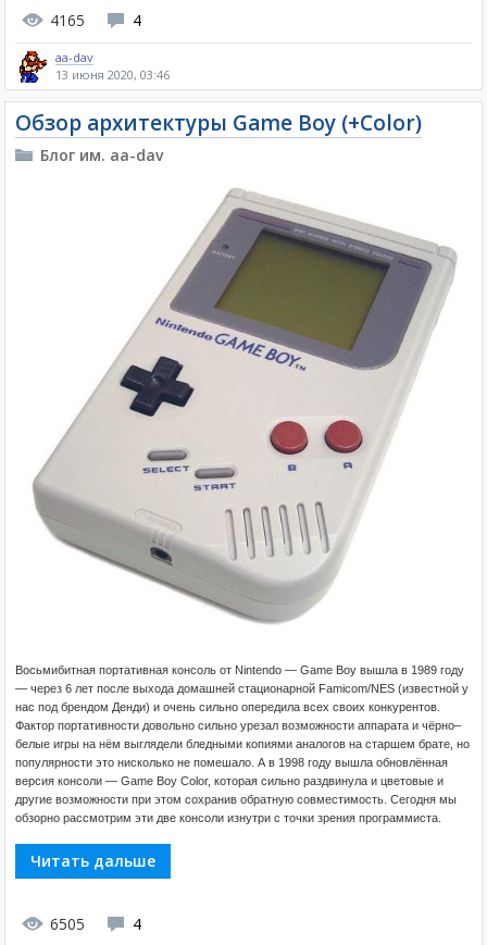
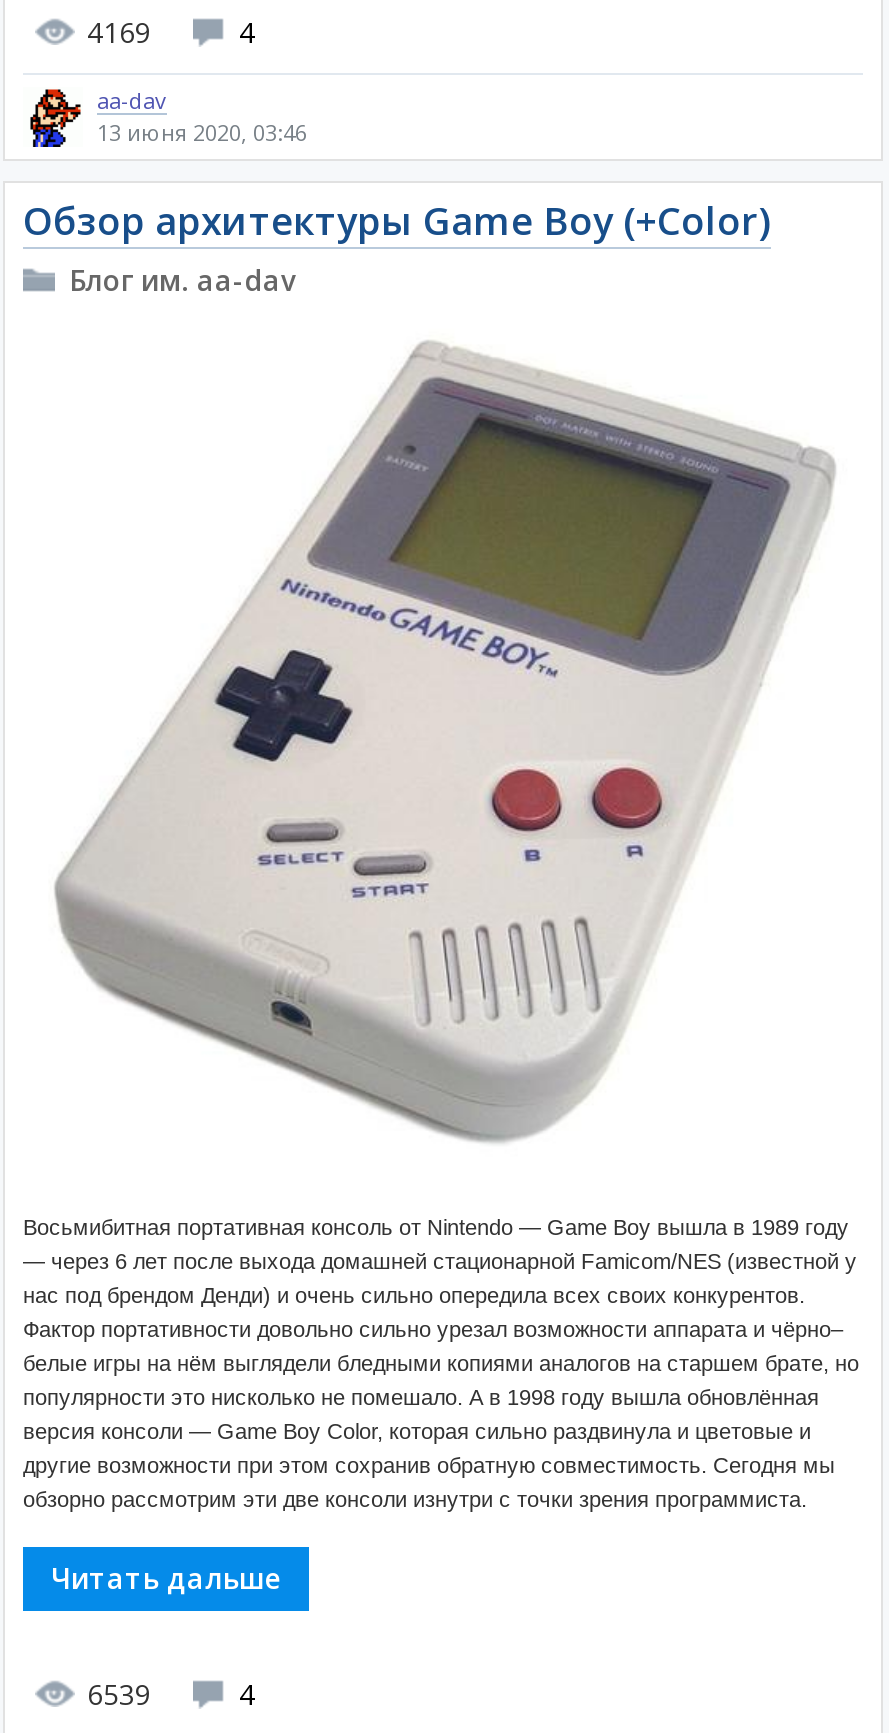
- 4165
+ 4169

- 6505
+ 6539
